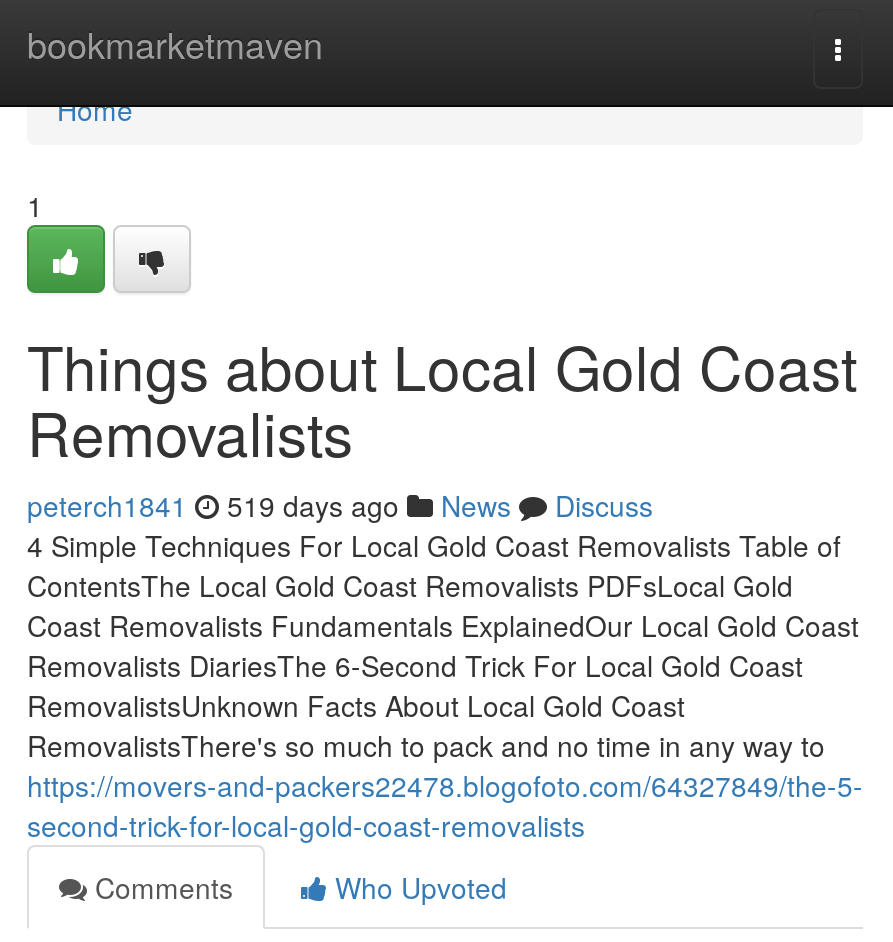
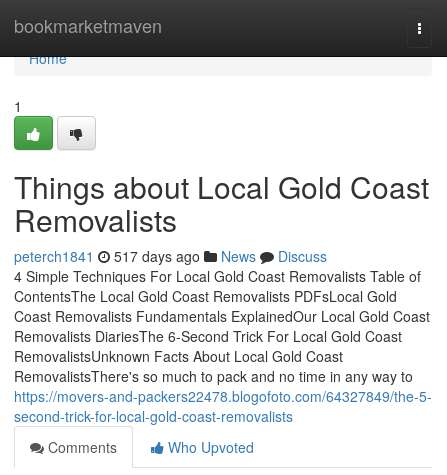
- peterch1841 519 days ago News Discuss
+ peterch1841 517 days ago News Discuss
